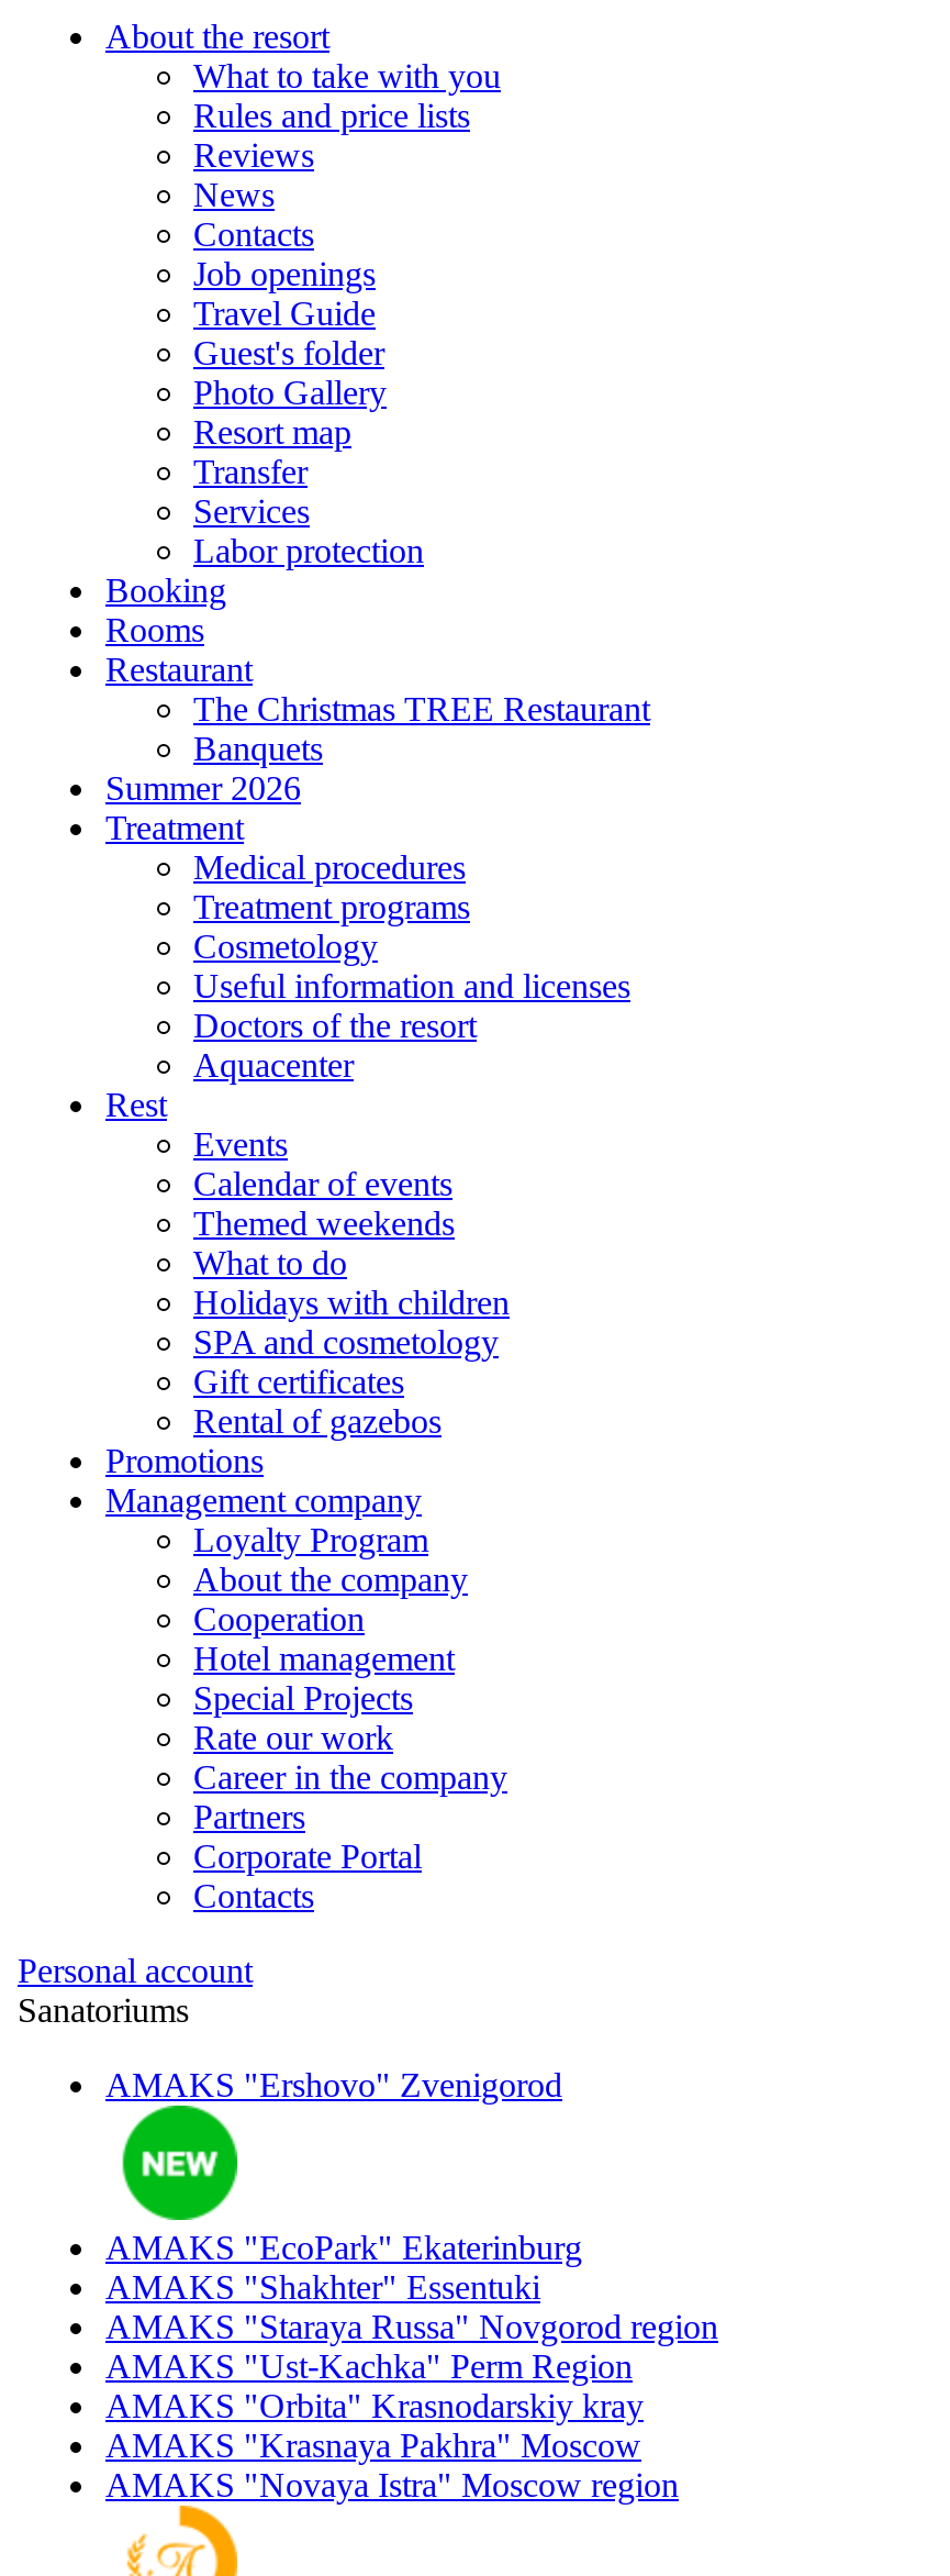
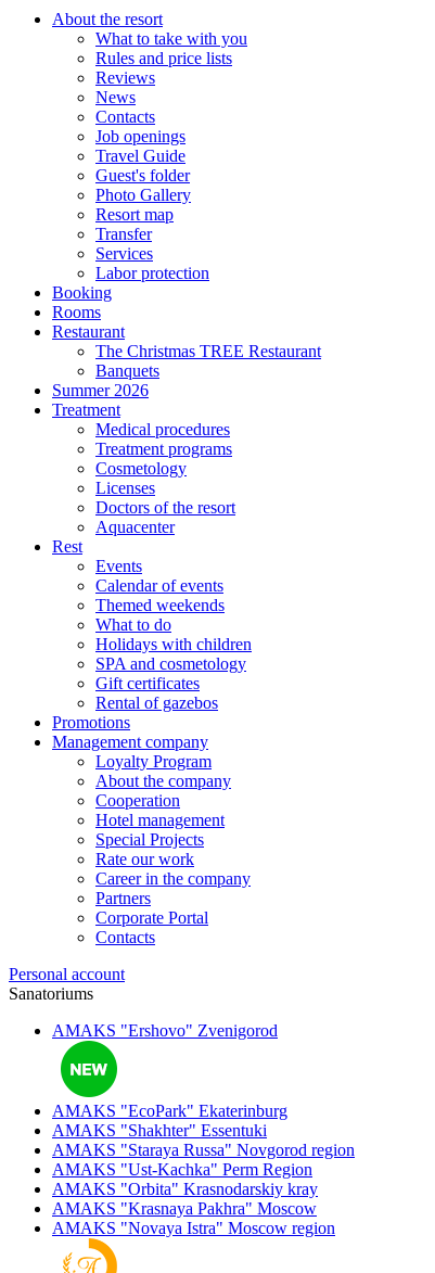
- Useful information and licenses
+ Licenses
